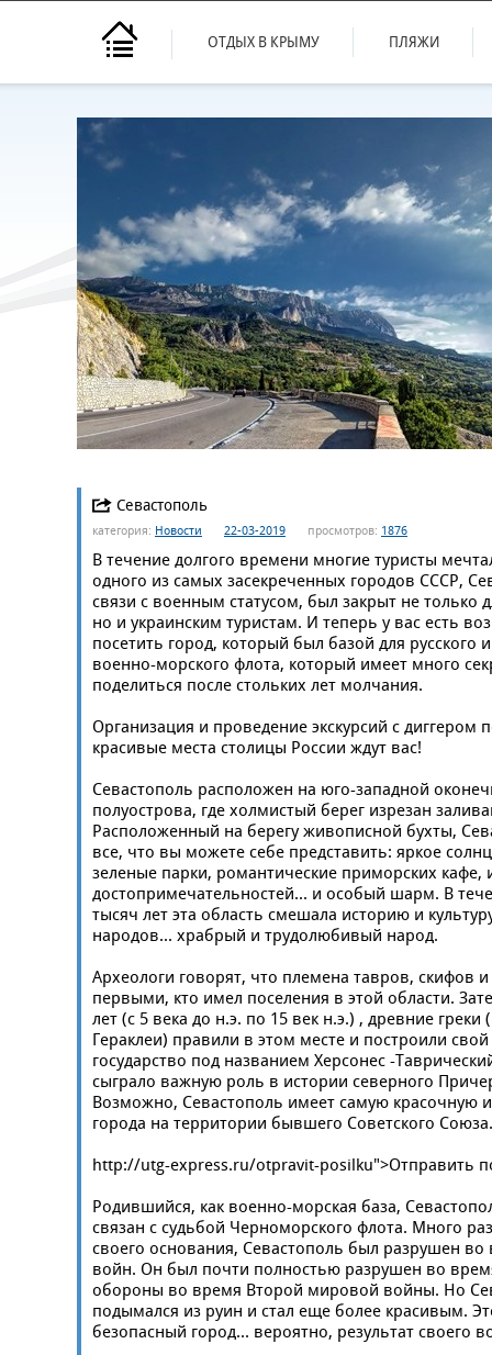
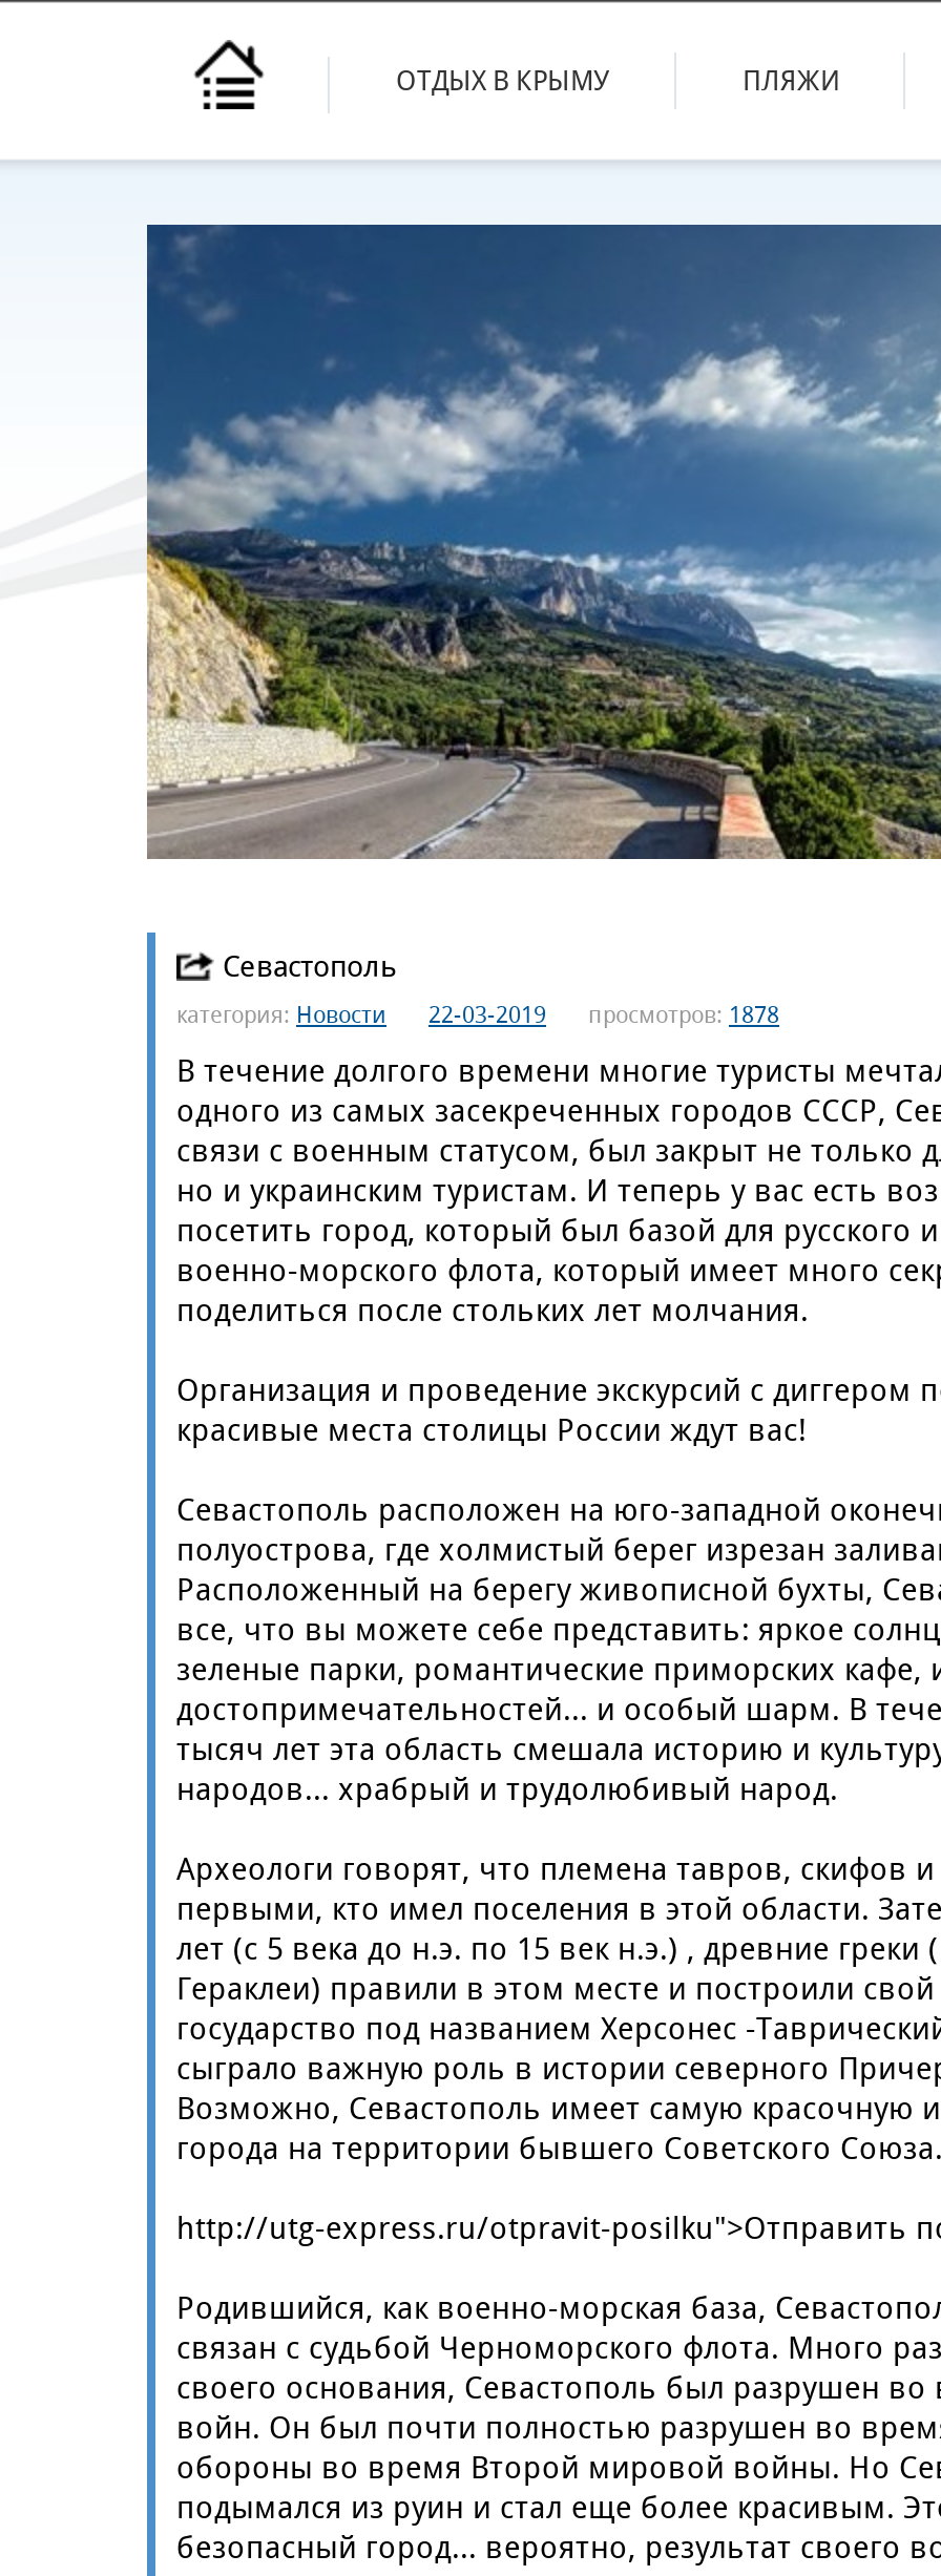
- категория: Новости 22-03-2019 просмотров: 1876
+ категория: Новости 22-03-2019 просмотров: 1878
